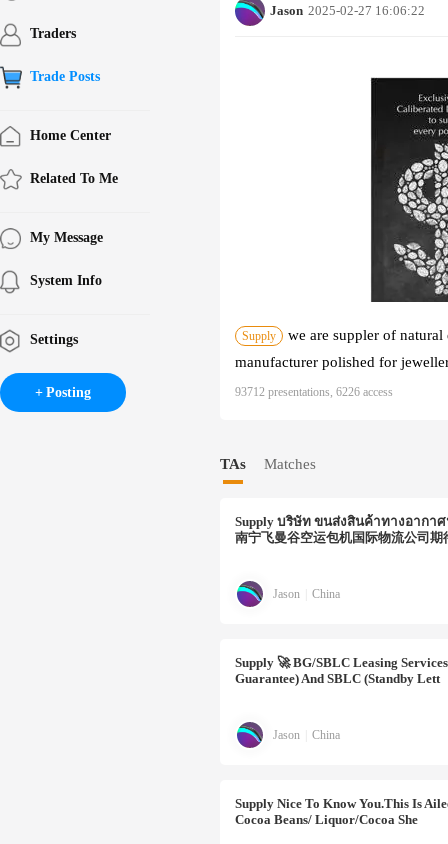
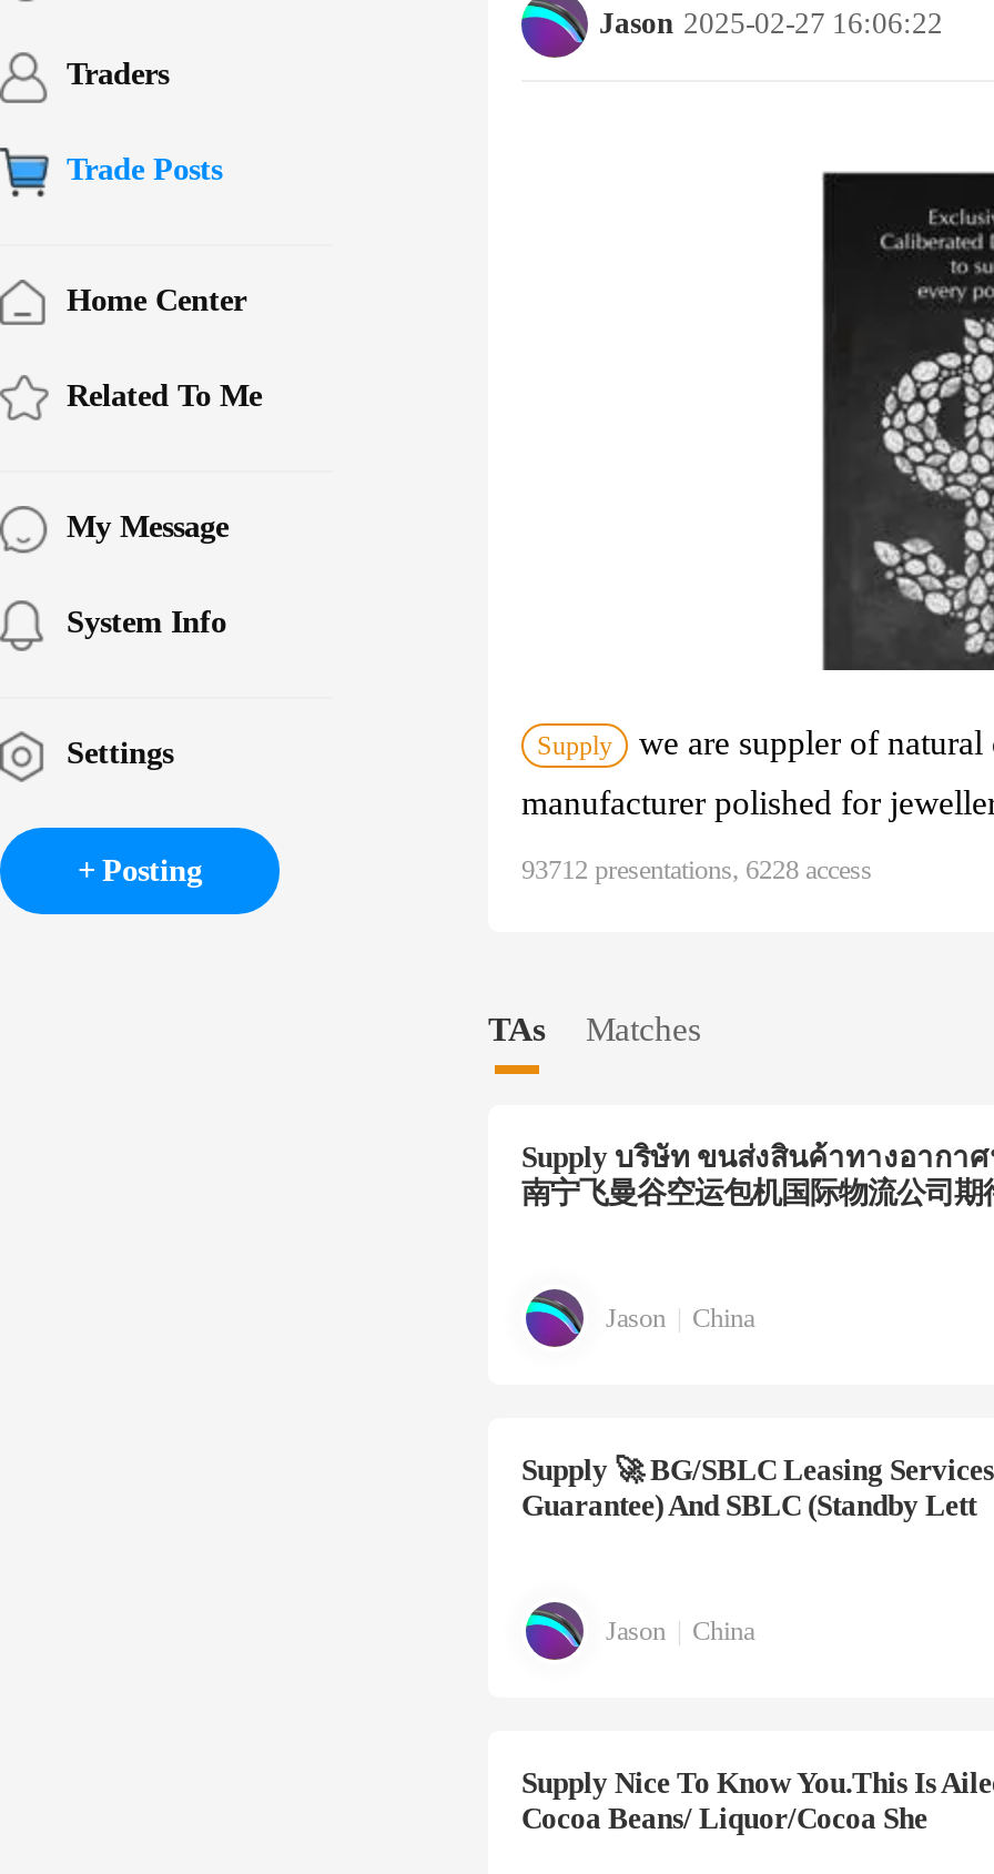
- 93712 presentations, 6226 access
+ 93712 presentations, 6228 access
